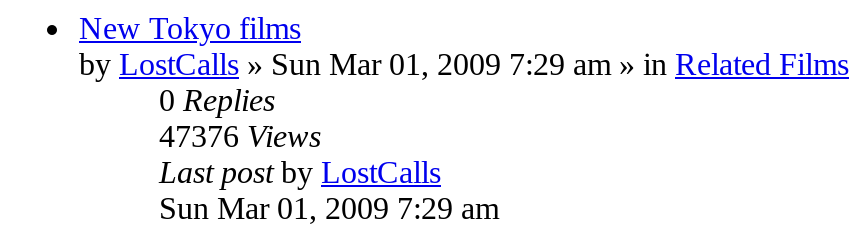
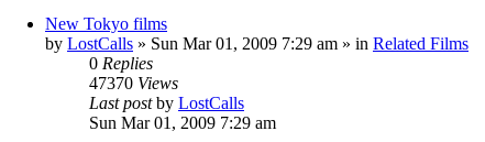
- 47376 Views
+ 47370 Views
